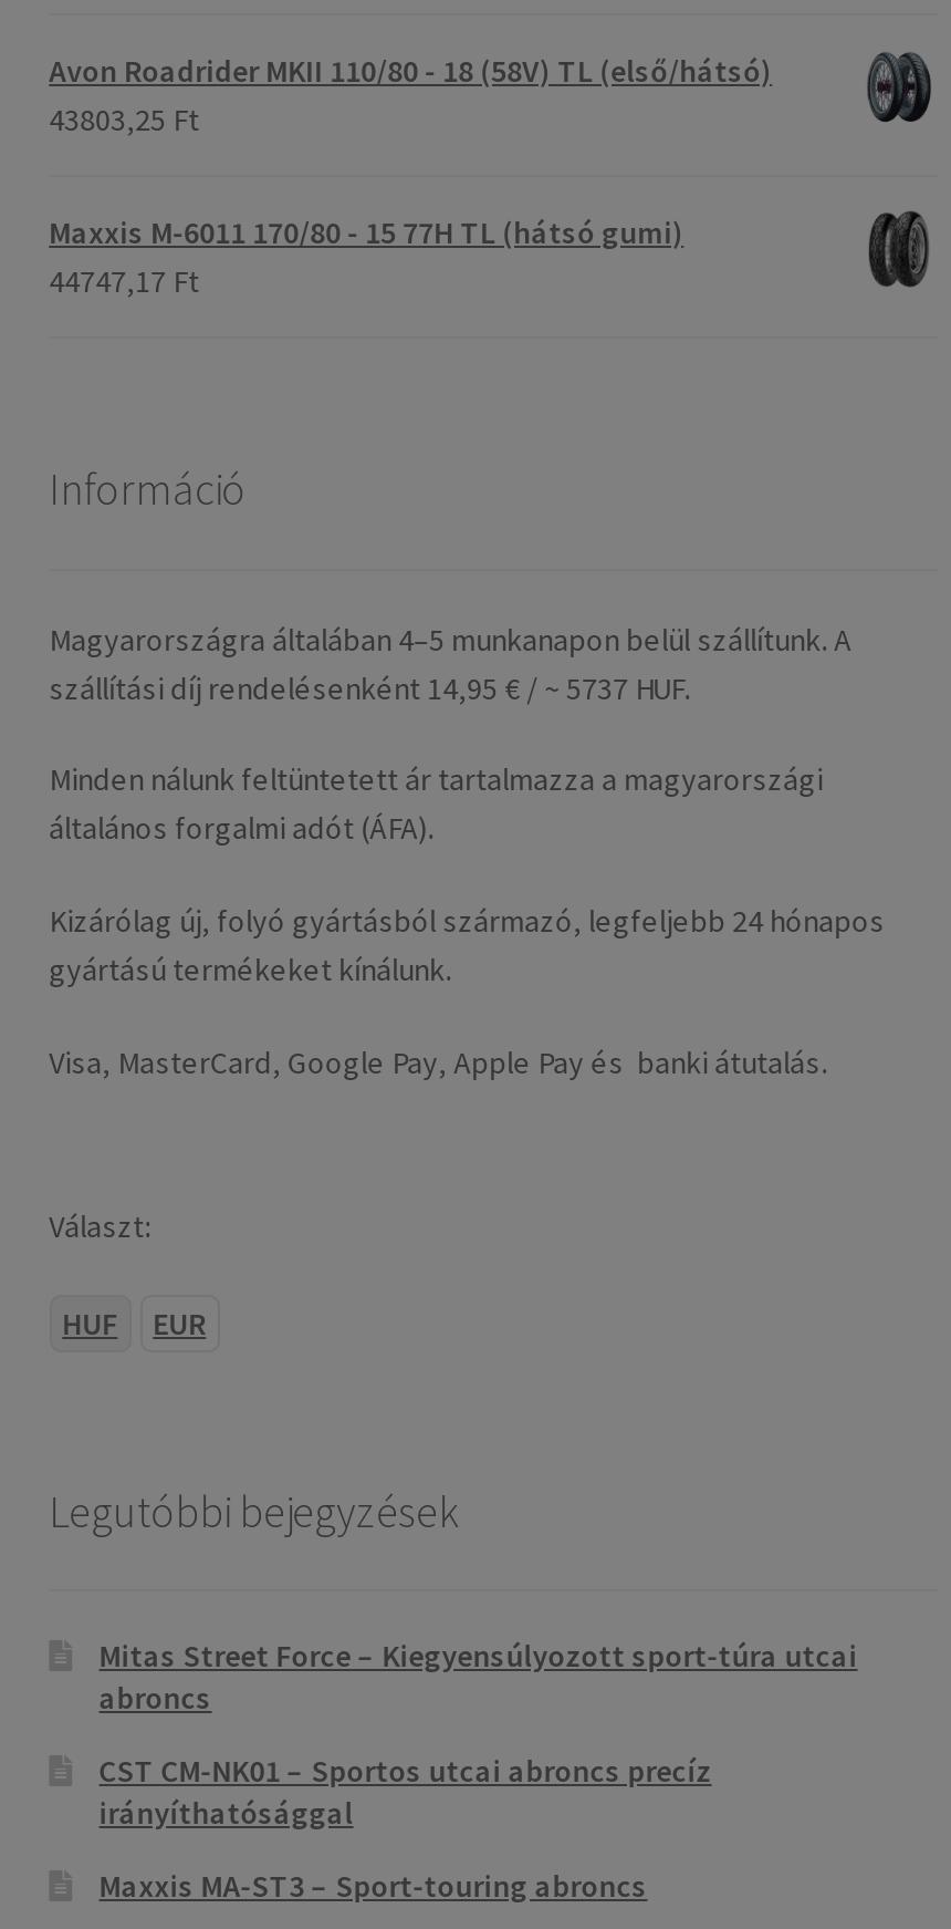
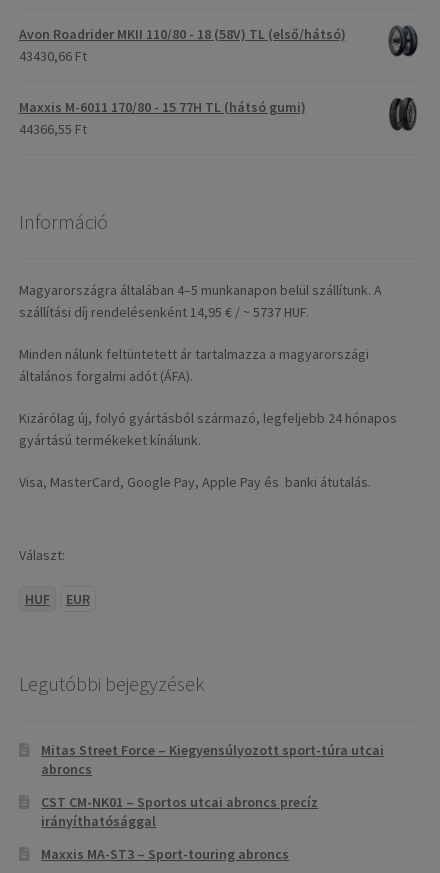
- 43803,25 Ft
+ 43430,66 Ft

- 44747,17 Ft
+ 44366,55 Ft
